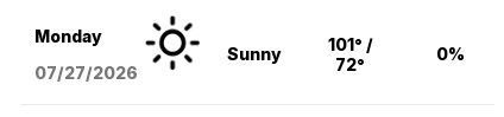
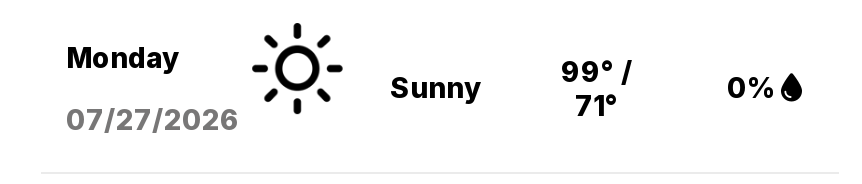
- 101° /
+ 99° /

- 72°
+ 71°
